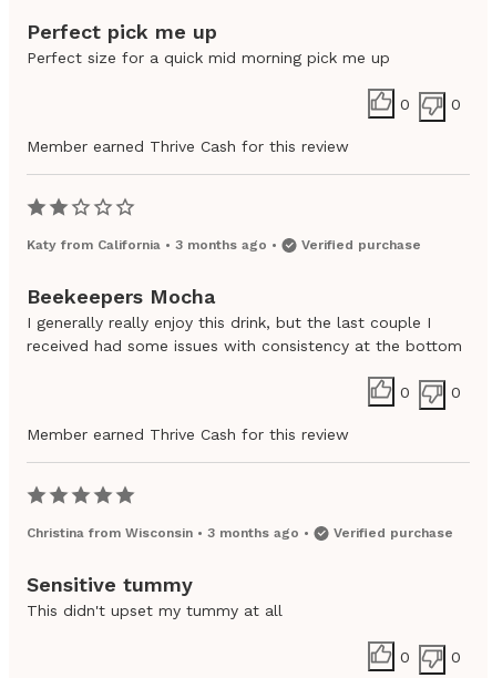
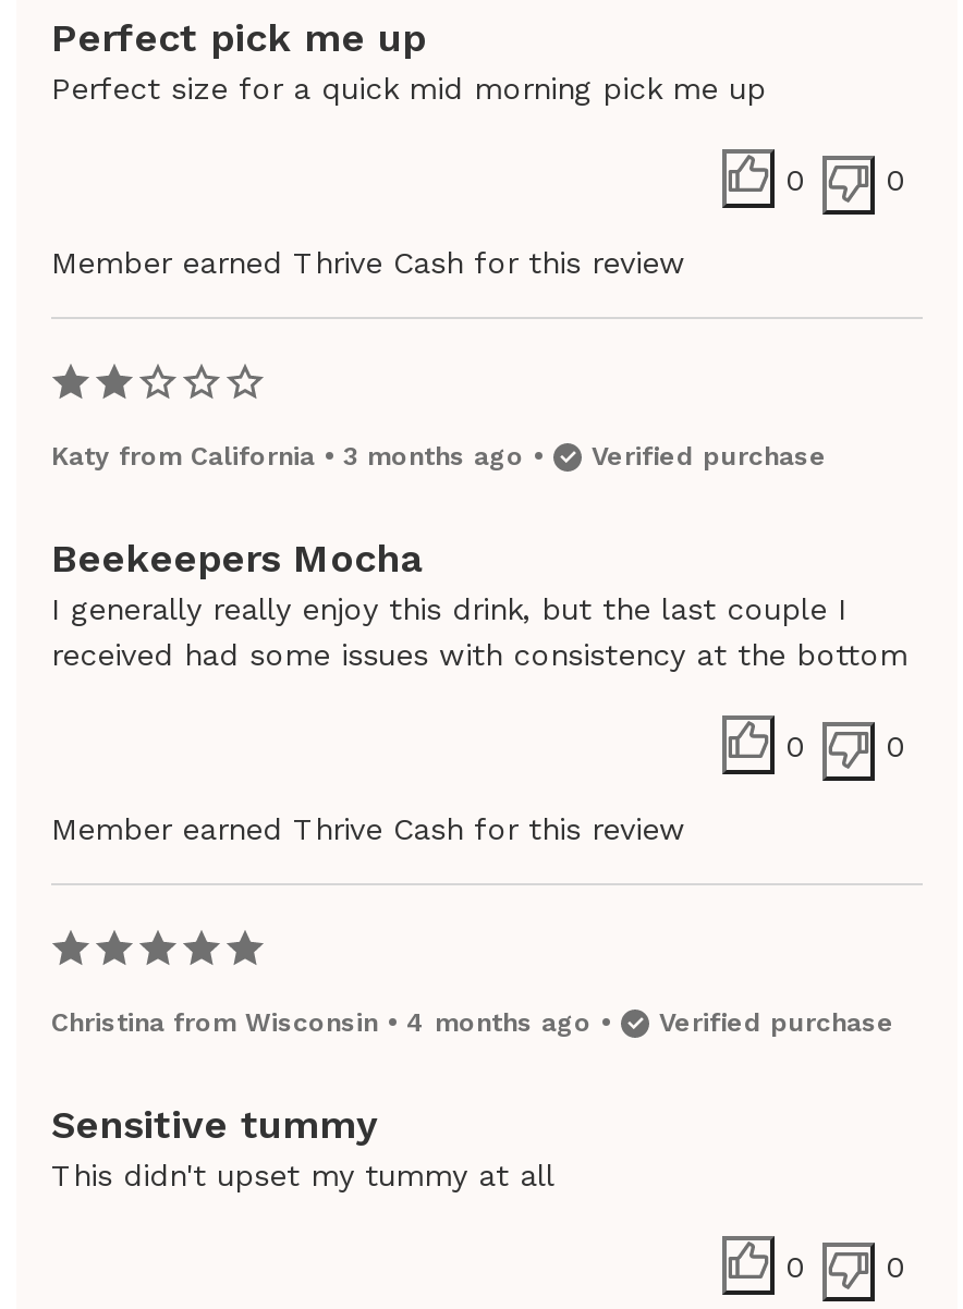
- Christina from Wisconsin • 3 months ago •
+ Christina from Wisconsin • 4 months ago •
